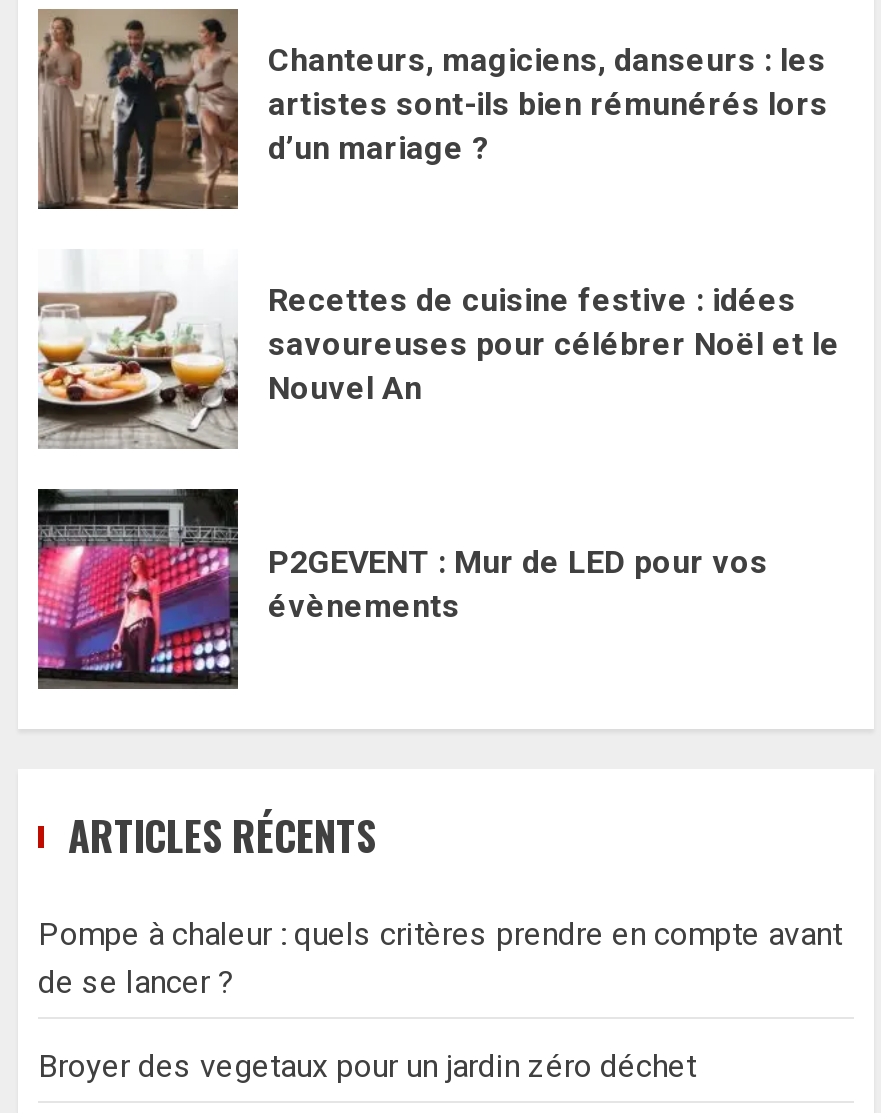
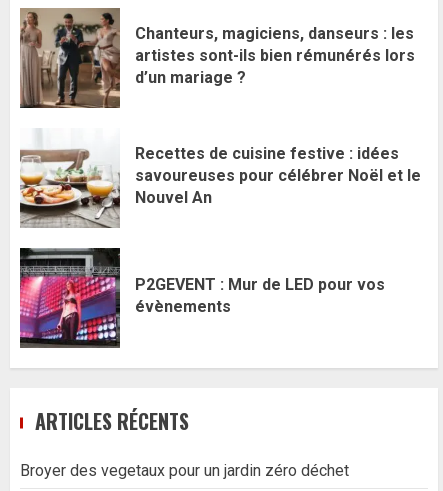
- Pompe à chaleur : quels critères prendre en compte avant
- de se lancer ?
